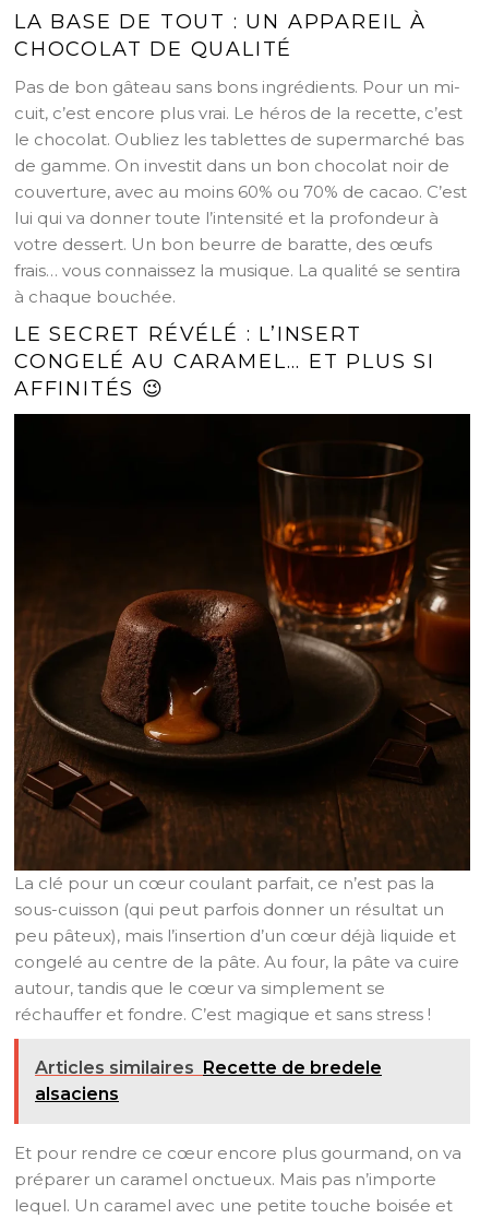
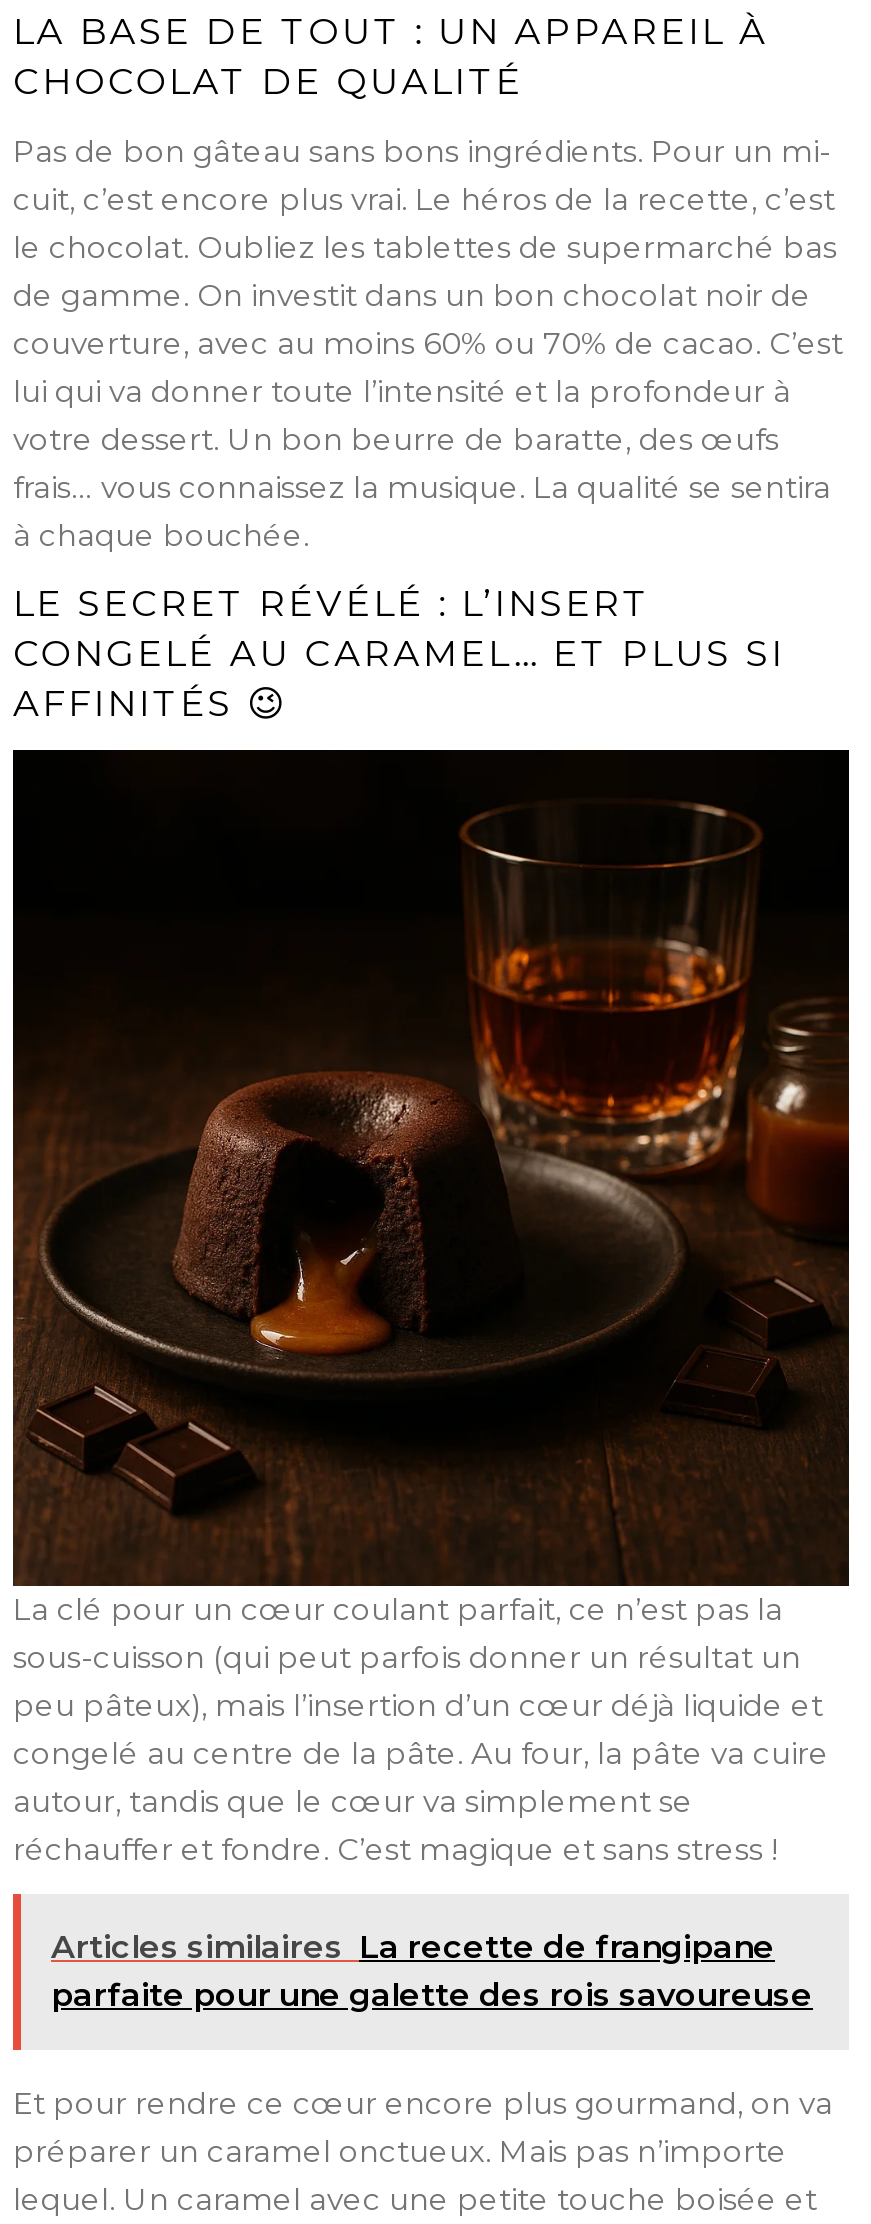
- Articles similaires Recette de bredele
- alsaciens
+ Articles similaires La recette de frangipane
+ parfaite pour une galette des rois savoureuse
